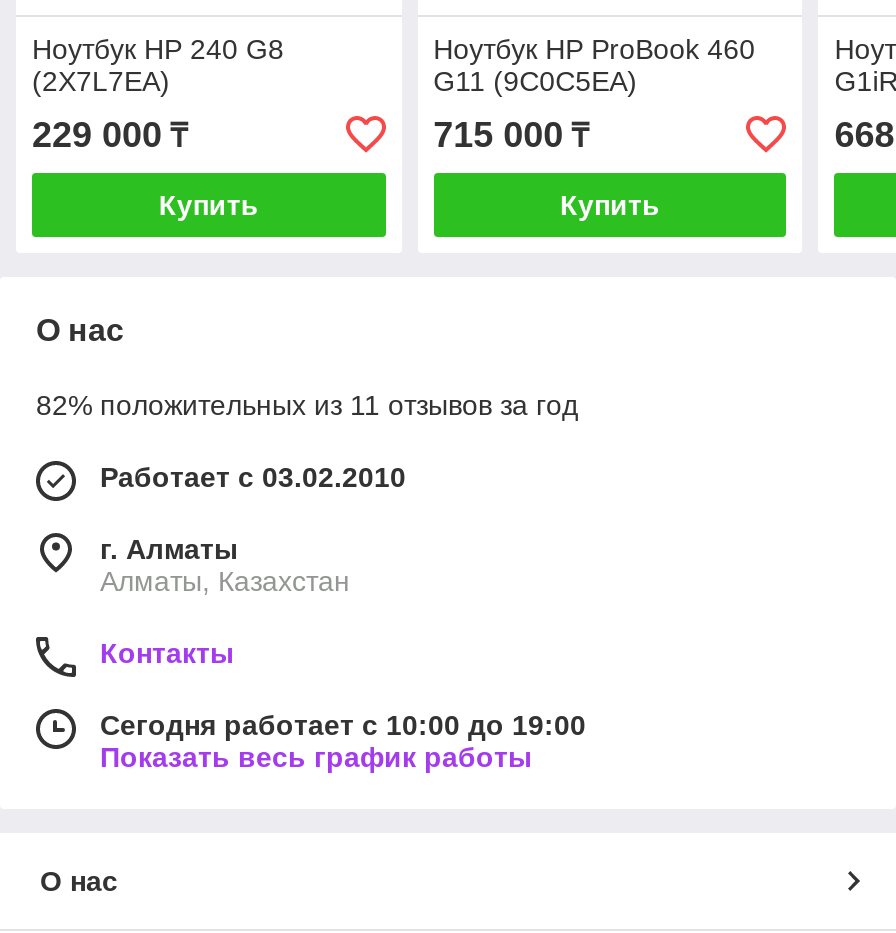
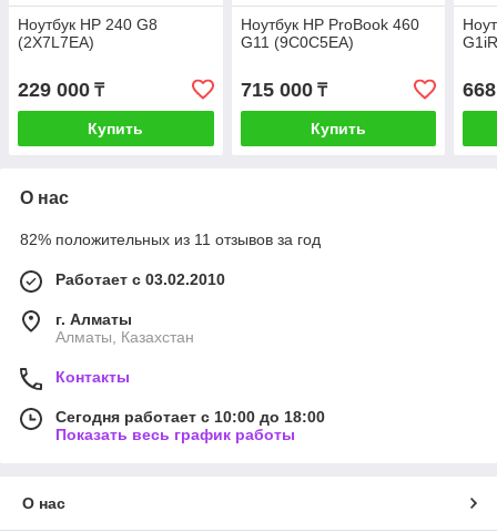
- Сегодня работает с 10:00 до 19:00
+ Сегодня работает с 10:00 до 18:00
